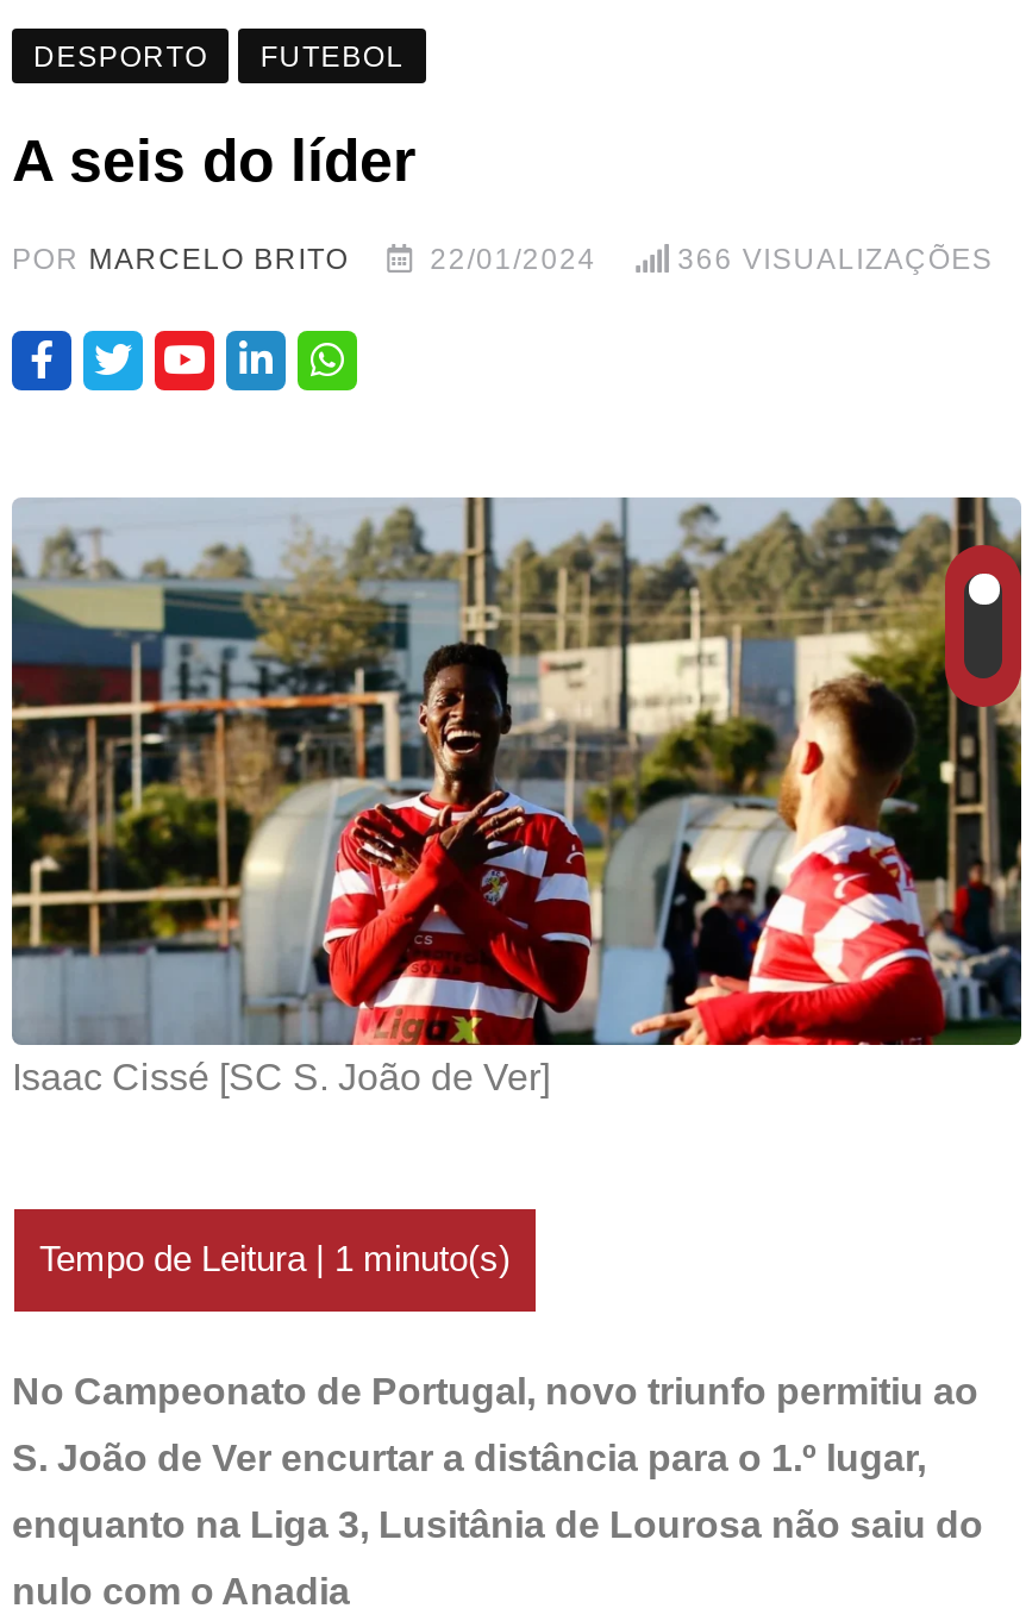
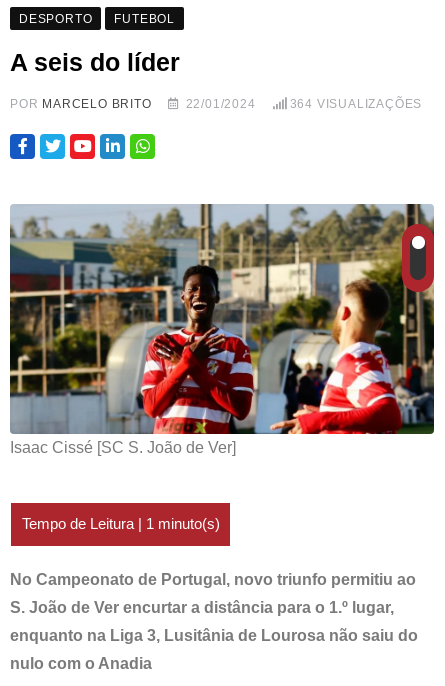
- 366 VISUALIZAÇÕES
+ 364 VISUALIZAÇÕES
